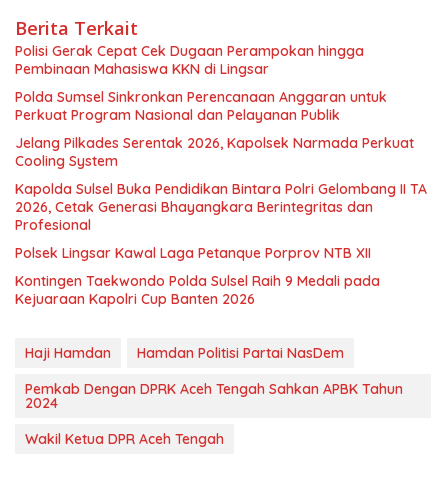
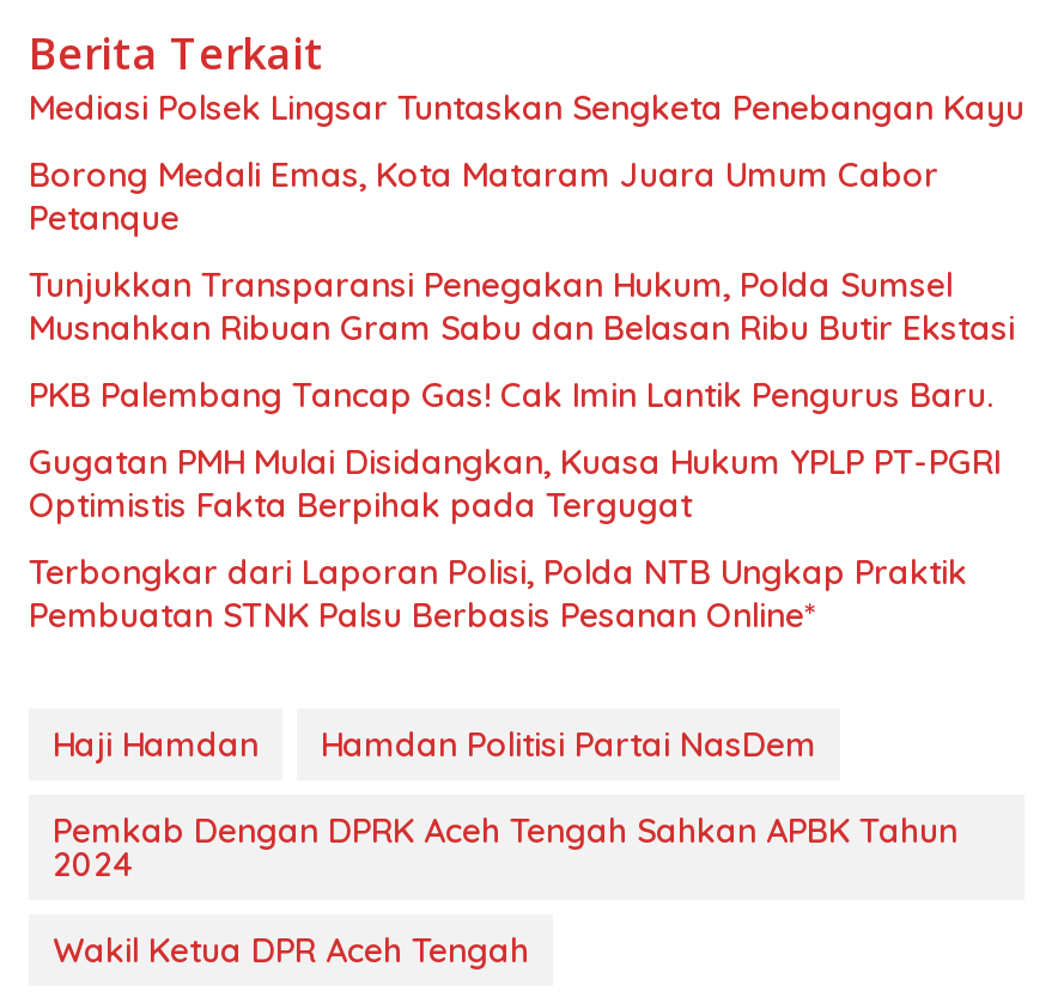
- Polisi Gerak Cepat Cek Dugaan Perampokan hingga
- Pembinaan Mahasiswa KKN di Lingsar
+ Mediasi Polsek Lingsar Tuntaskan Sengketa Penebangan Kayu

- Polda Sumsel Sinkronkan Perencanaan Anggaran untuk
- Perkuat Program Nasional dan Pelayanan Publik
+ Borong Medali Emas, Kota Mataram Juara Umum Cabor
+ Petanque

- Jelang Pilkades Serentak 2026, Kapolsek Narmada Perkuat
- Cooling System
+ Tunjukkan Transparansi Penegakan Hukum, Polda Sumsel
+ Musnahkan Ribuan Gram Sabu dan Belasan Ribu Butir Ekstasi

- Kapolda Sulsel Buka Pendidikan Bintara Polri Gelombang II TA
- 2026, Cetak Generasi Bhayangkara Berintegritas dan
- Profesional
+ PKB Palembang Tancap Gas! Cak Imin Lantik Pengurus Baru.

- Polsek Lingsar Kawal Laga Petanque Porprov NTB XII
+ Gugatan PMH Mulai Disidangkan, Kuasa Hukum YPLP PT-PGRI
+ Optimistis Fakta Berpihak pada Tergugat

- Kontingen Taekwondo Polda Sulsel Raih 9 Medali pada
- Kejuaraan Kapolri Cup Banten 2026
+ Terbongkar dari Laporan Polisi, Polda NTB Ungkap Praktik
+ Pembuatan STNK Palsu Berbasis Pesanan Online*
